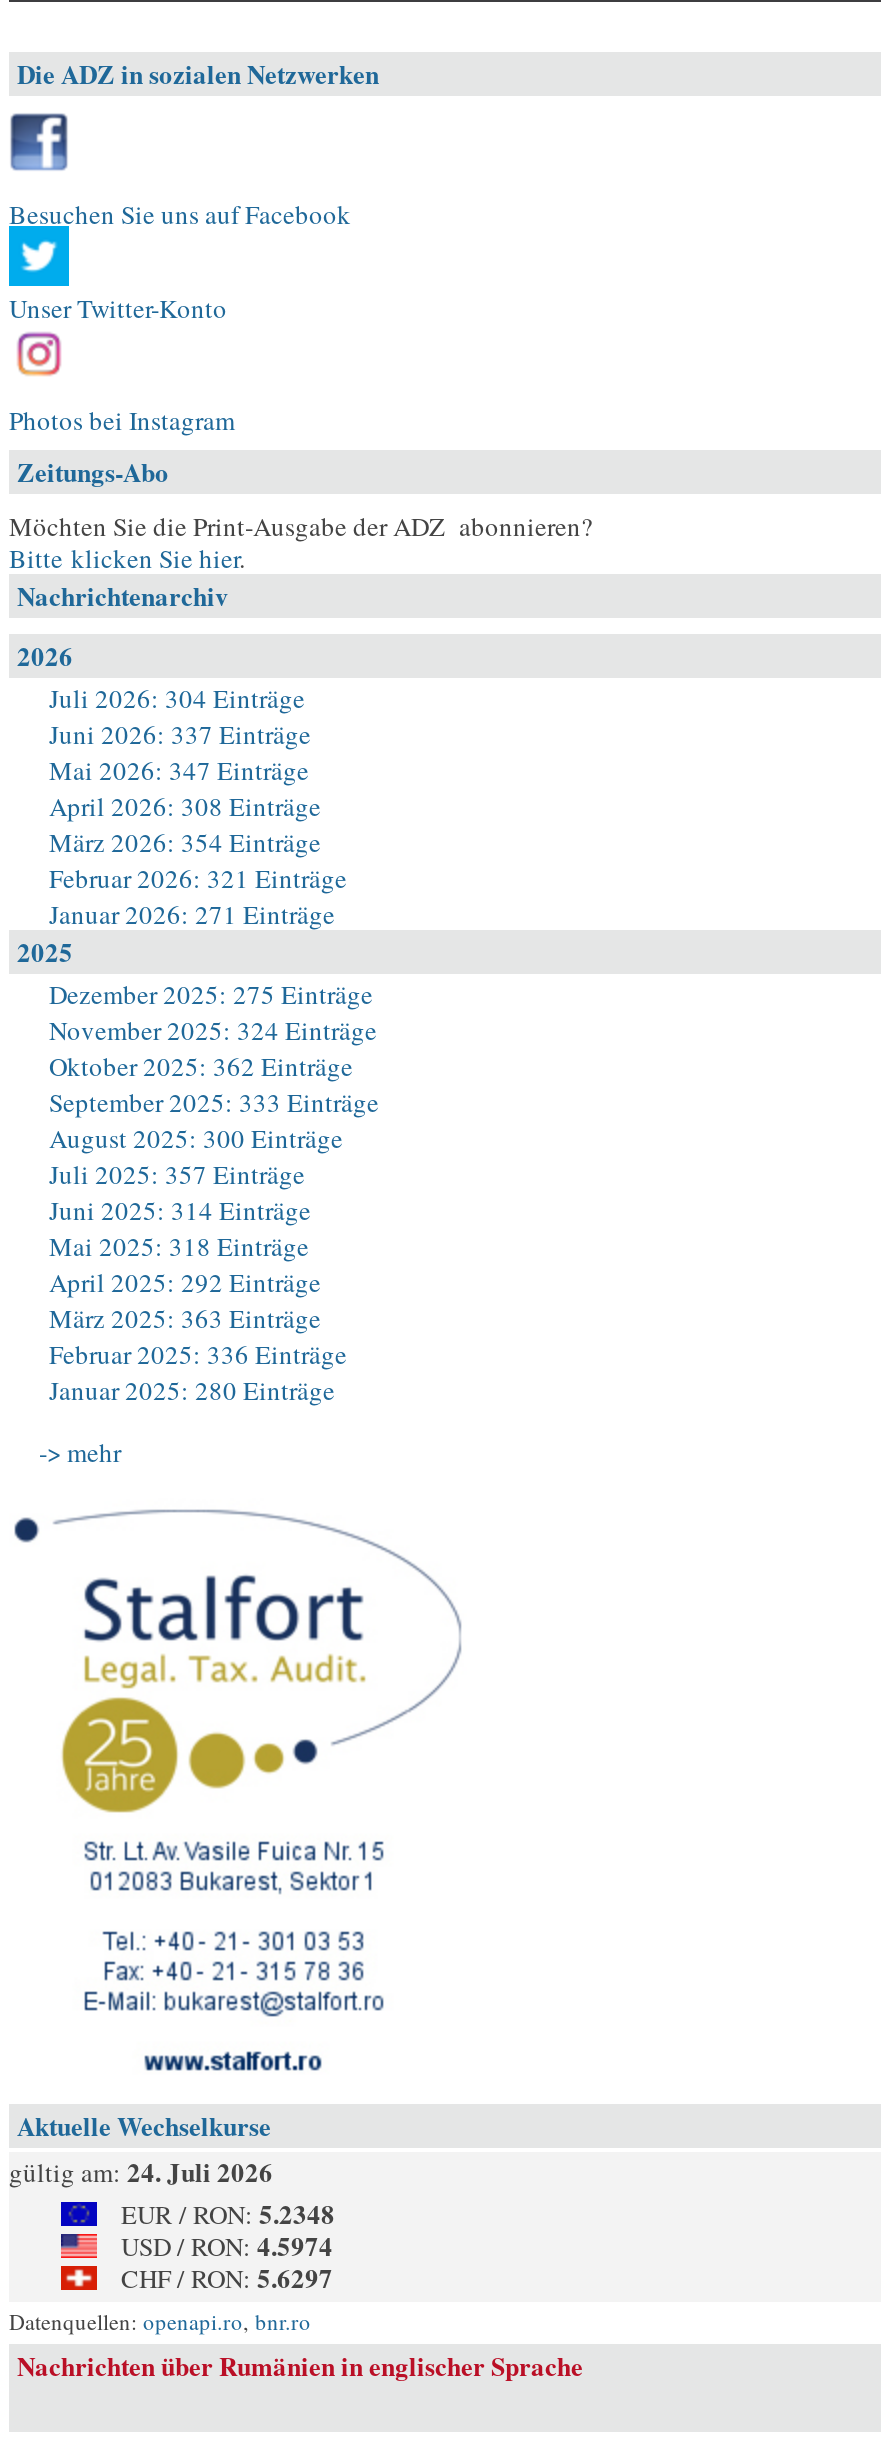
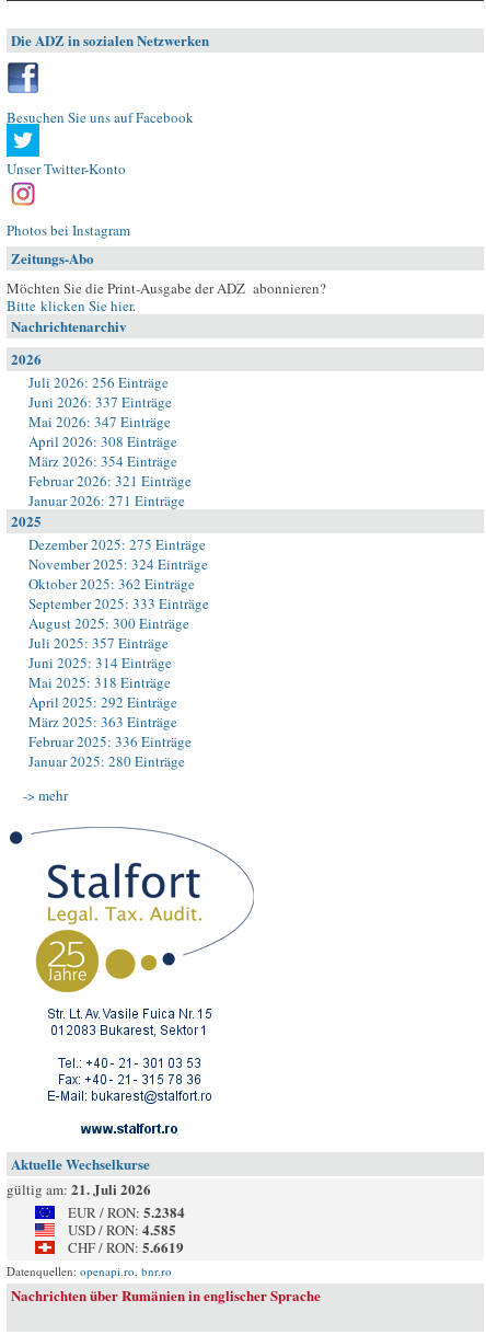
- Juli 2026: 304 Einträge
+ Juli 2026: 256 Einträge

- gültig am: 24. Juli 2026
+ gültig am: 21. Juli 2026

- EUR / RON: 5.2348
+ EUR / RON: 5.2384

- USD / RON: 4.5974
+ USD / RON: 4.585

- CHF / RON: 5.6297
+ CHF / RON: 5.6619
